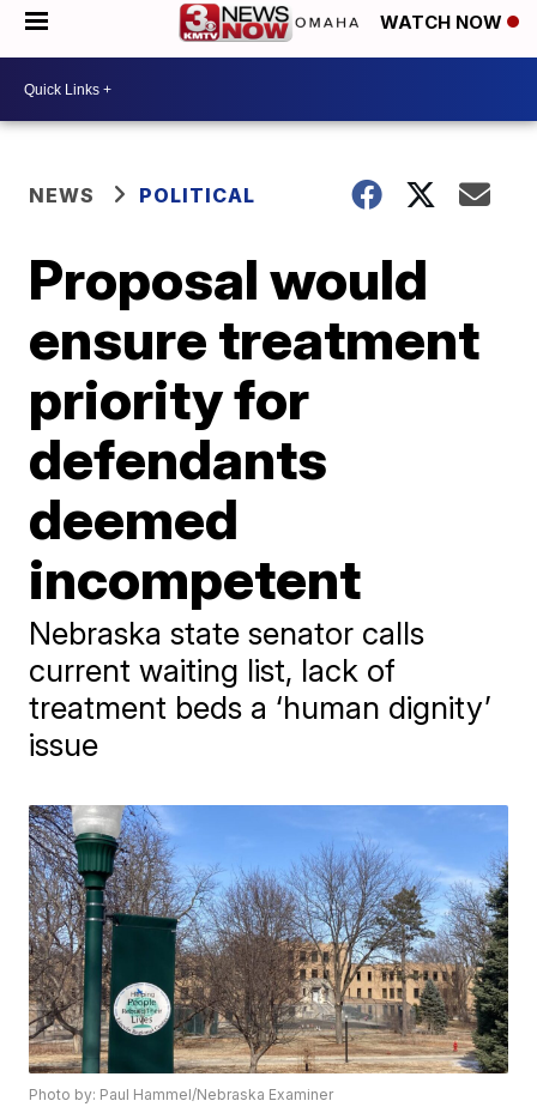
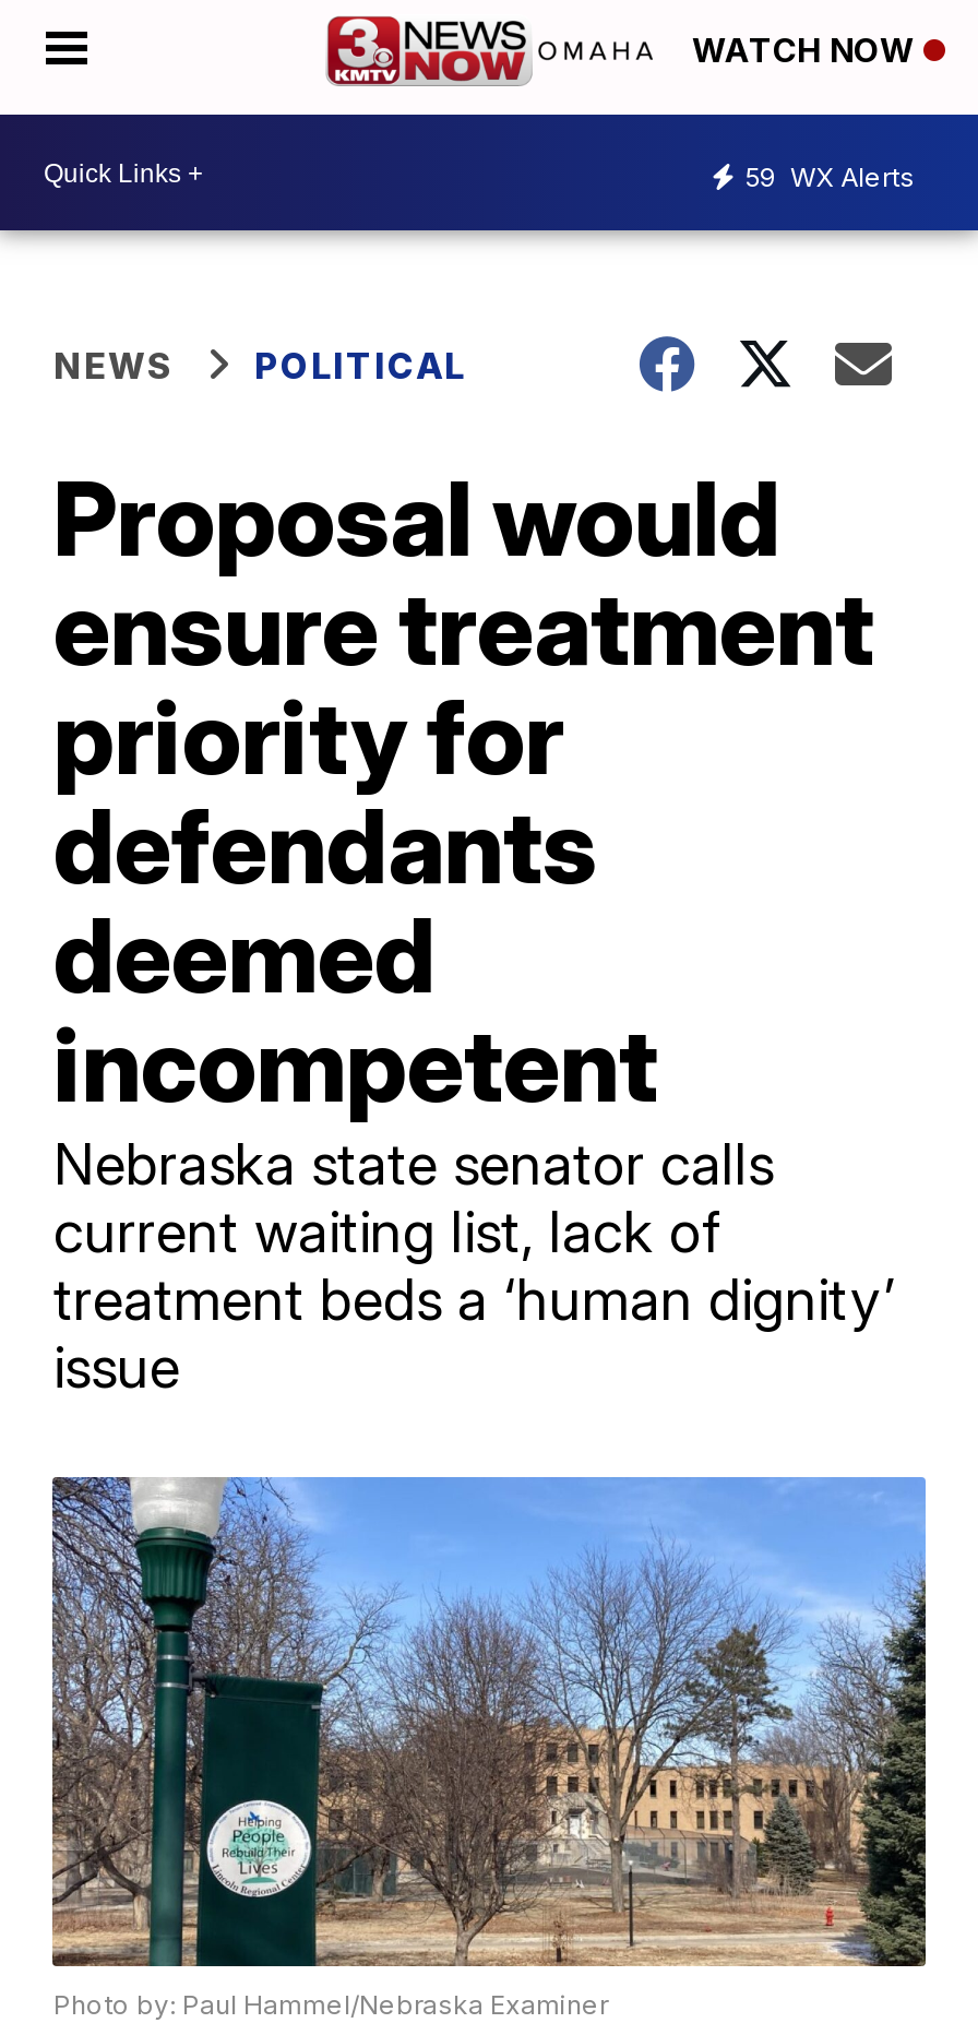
+ 59 WX Alerts
